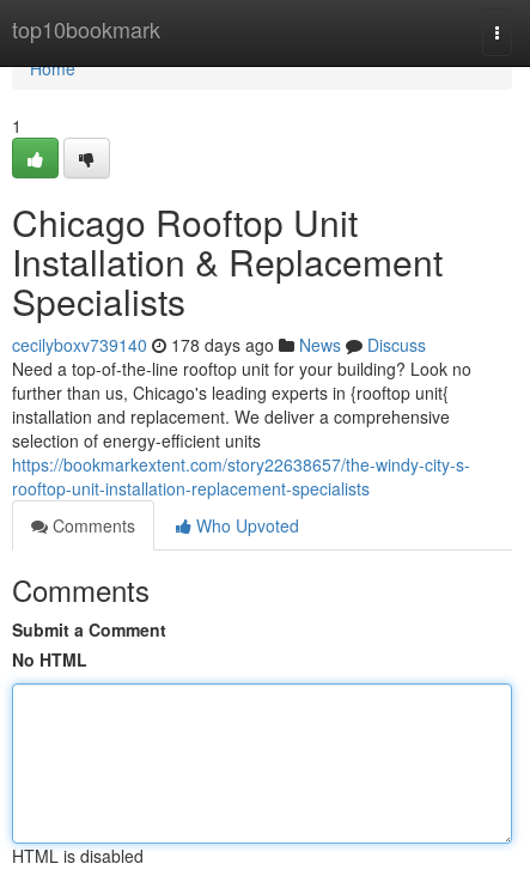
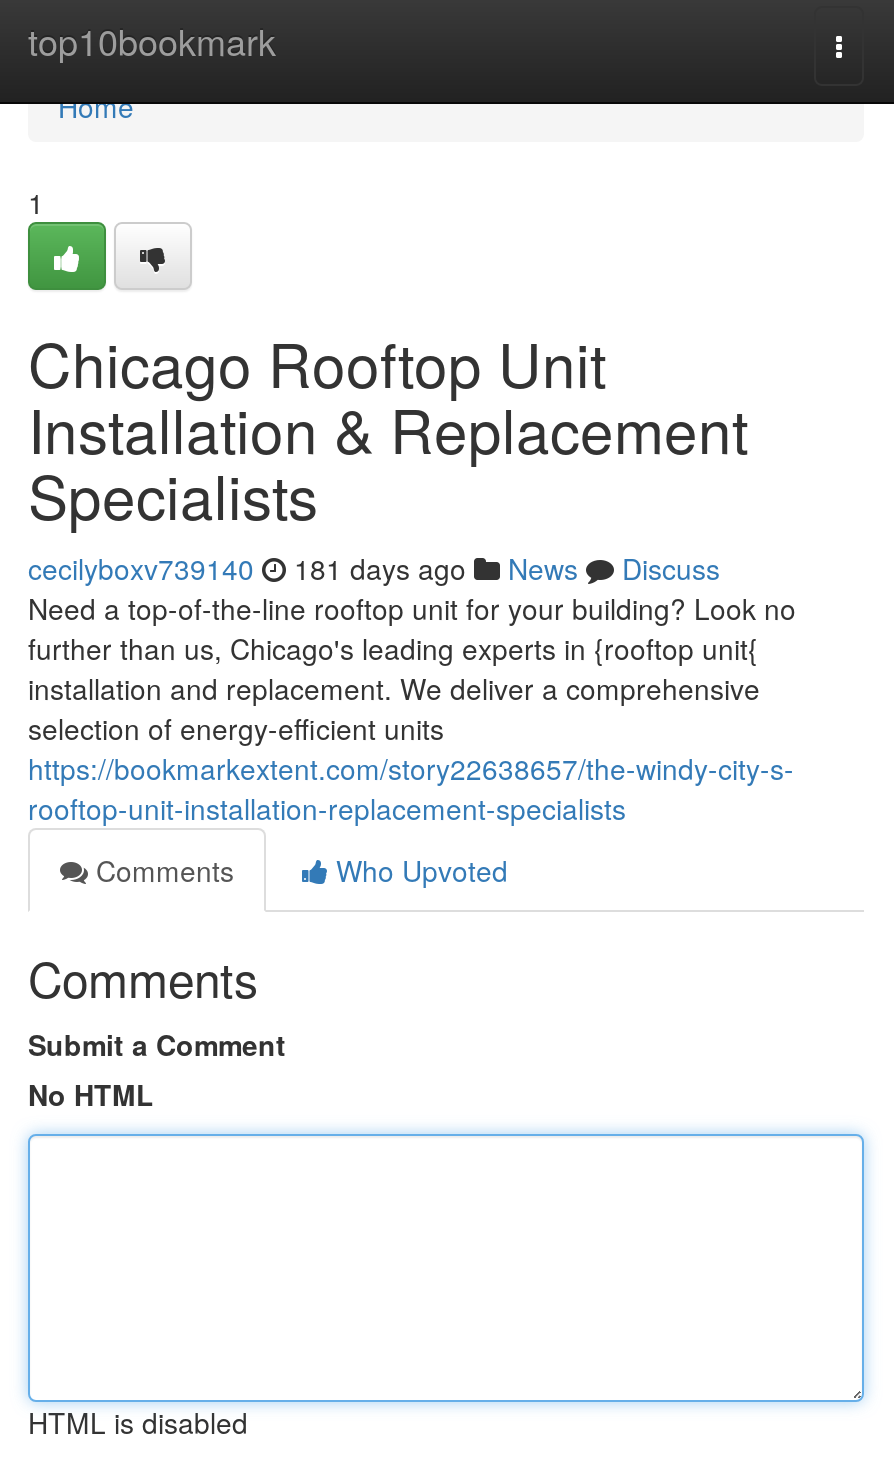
- cecilyboxv739140 178 days ago News Discuss
+ cecilyboxv739140 181 days ago News Discuss
